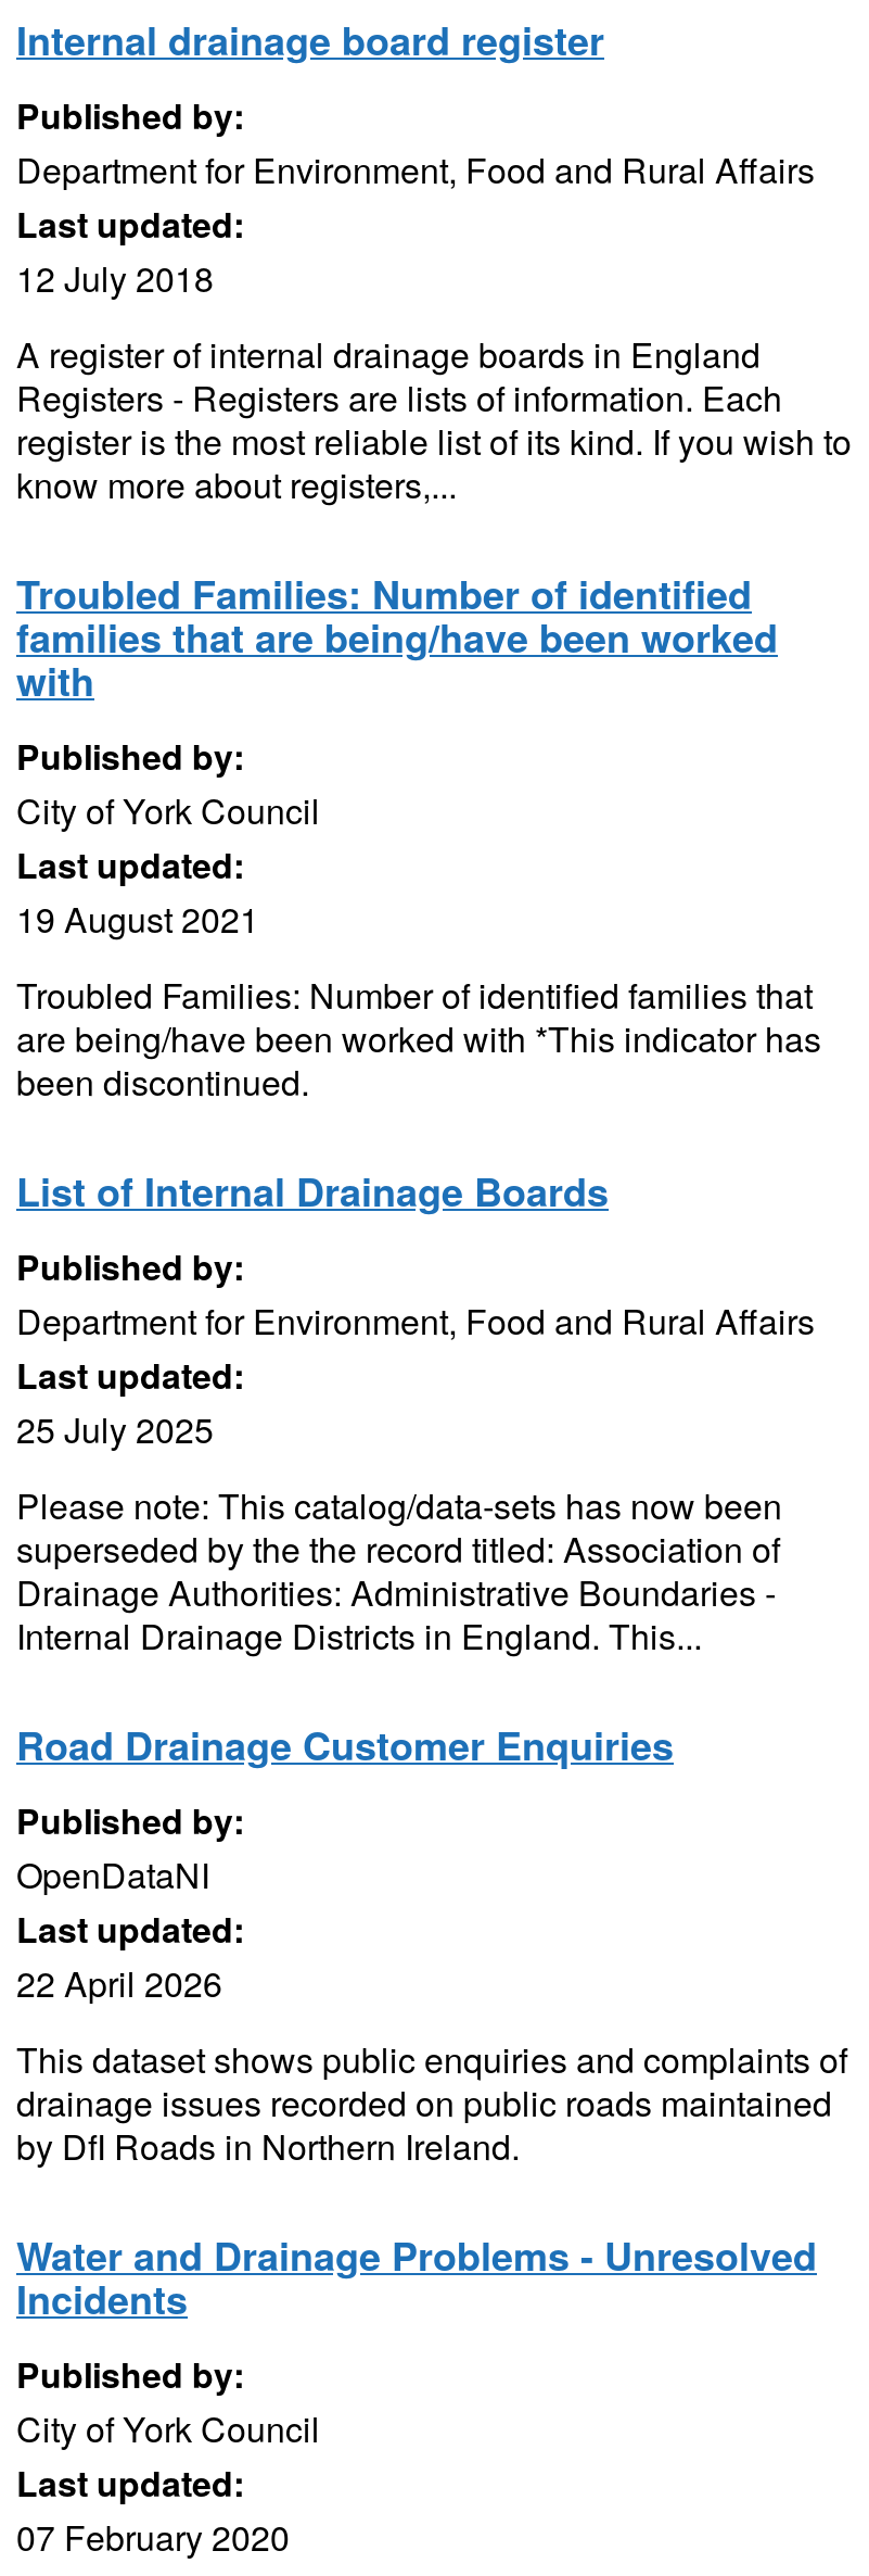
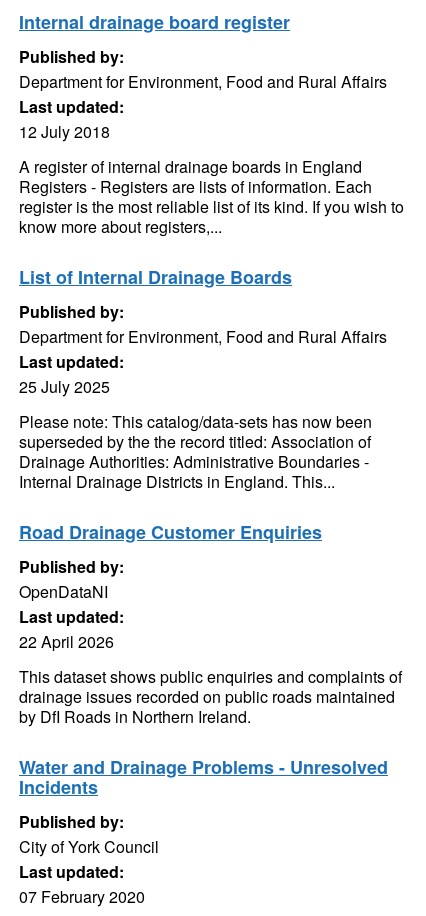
- Troubled Families: Number of identified
- families that are being/have been worked
- with
- Published by:
- City of York Council
- Last updated:
- 19 August 2021
- Troubled Families: Number of identified families that
- are being/have been worked with *This indicator has
- been discontinued.
